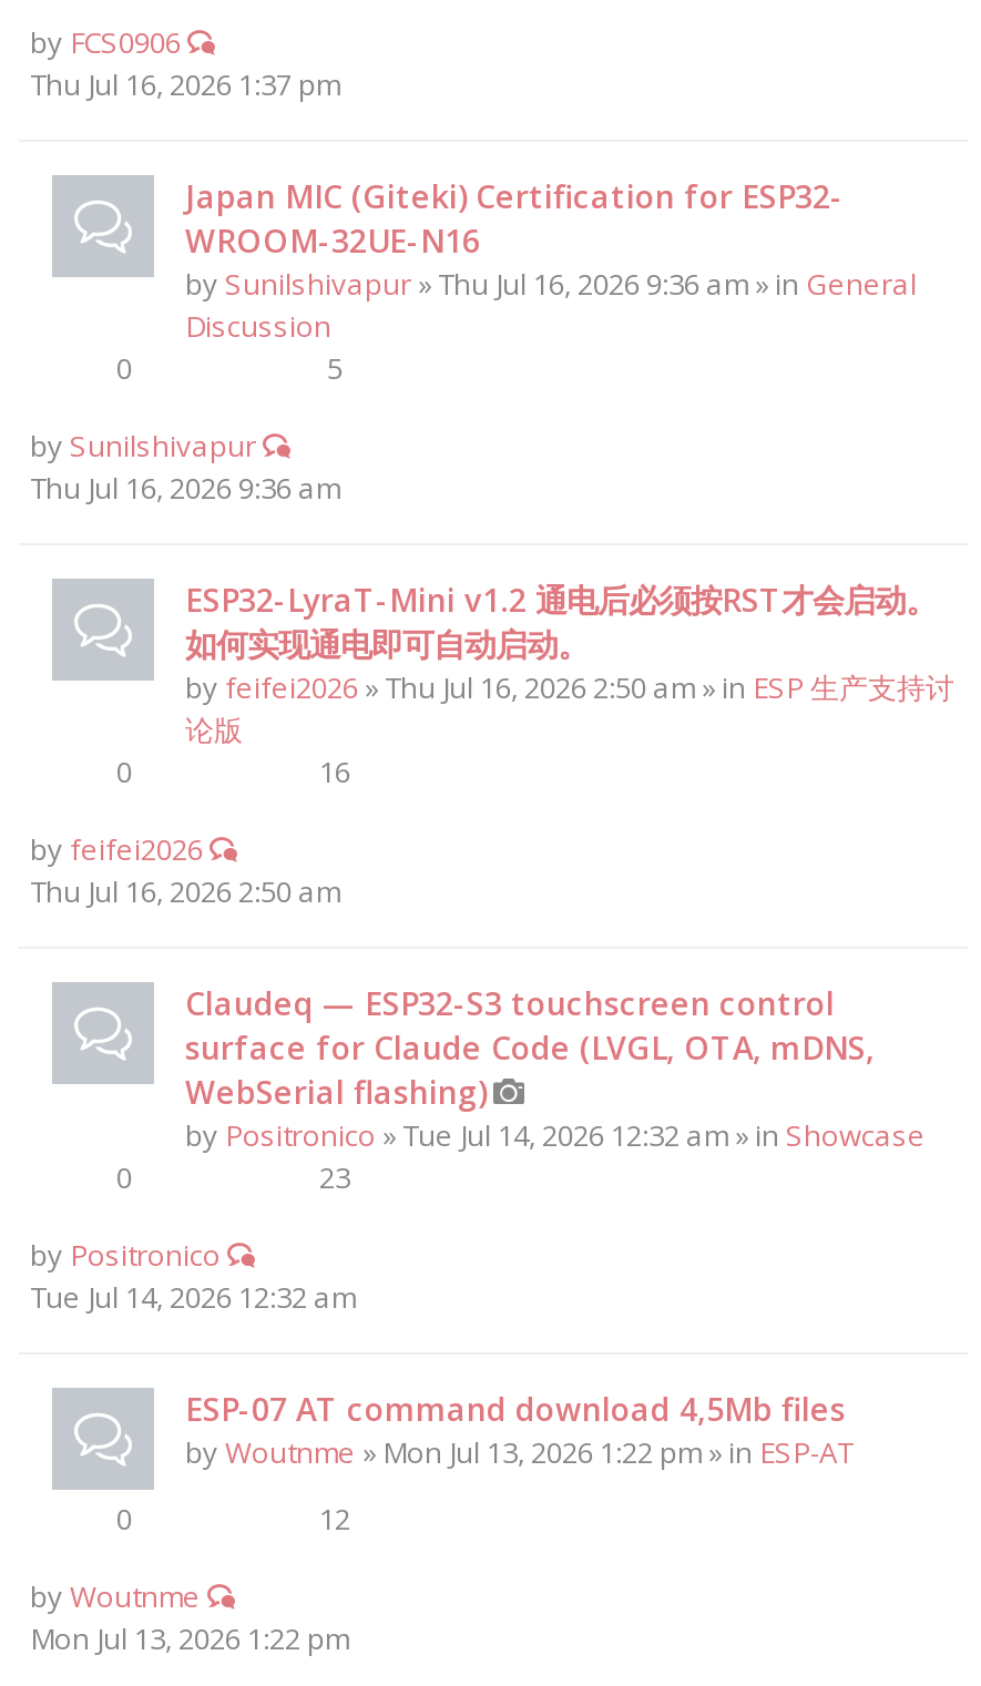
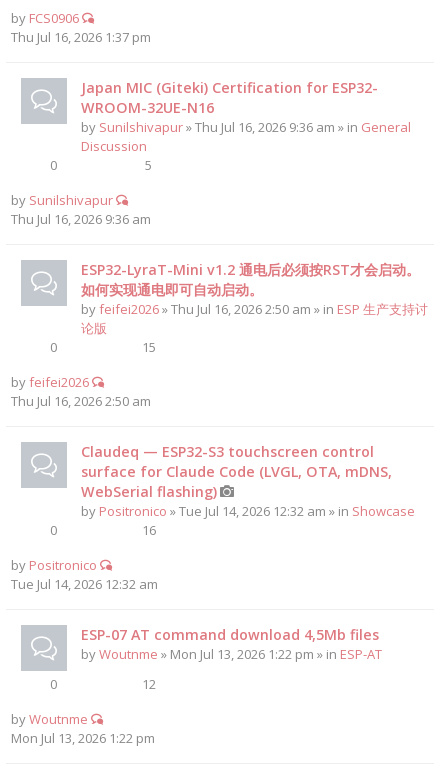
- 16
+ 15

- 23
+ 16
